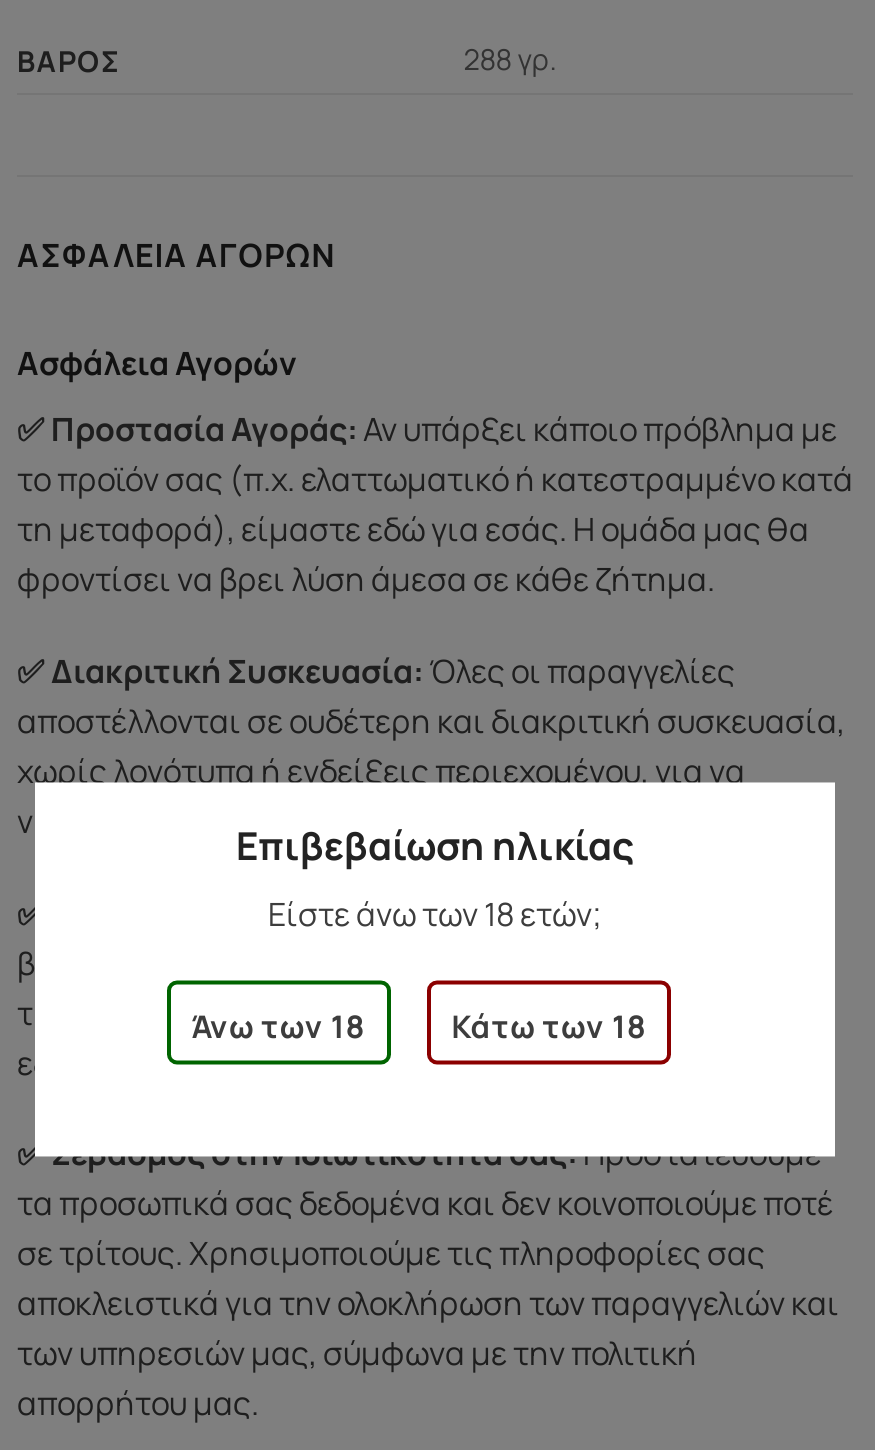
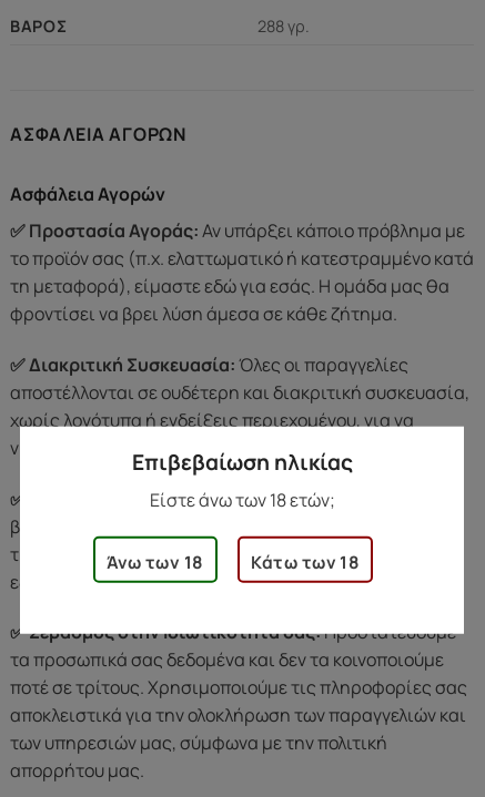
- τα προσωπικά σας δεδομένα και δεν κοινοποιούμε ποτέ
- σε τρίτους. Χρησιμοποιούμε τις πληροφορίες σας
+ τα προσωπικά σας δεδομένα και δεν τα κοινοποιούμε
+ ποτέ σε τρίτους. Χρησιμοποιούμε τις πληροφορίες σας
